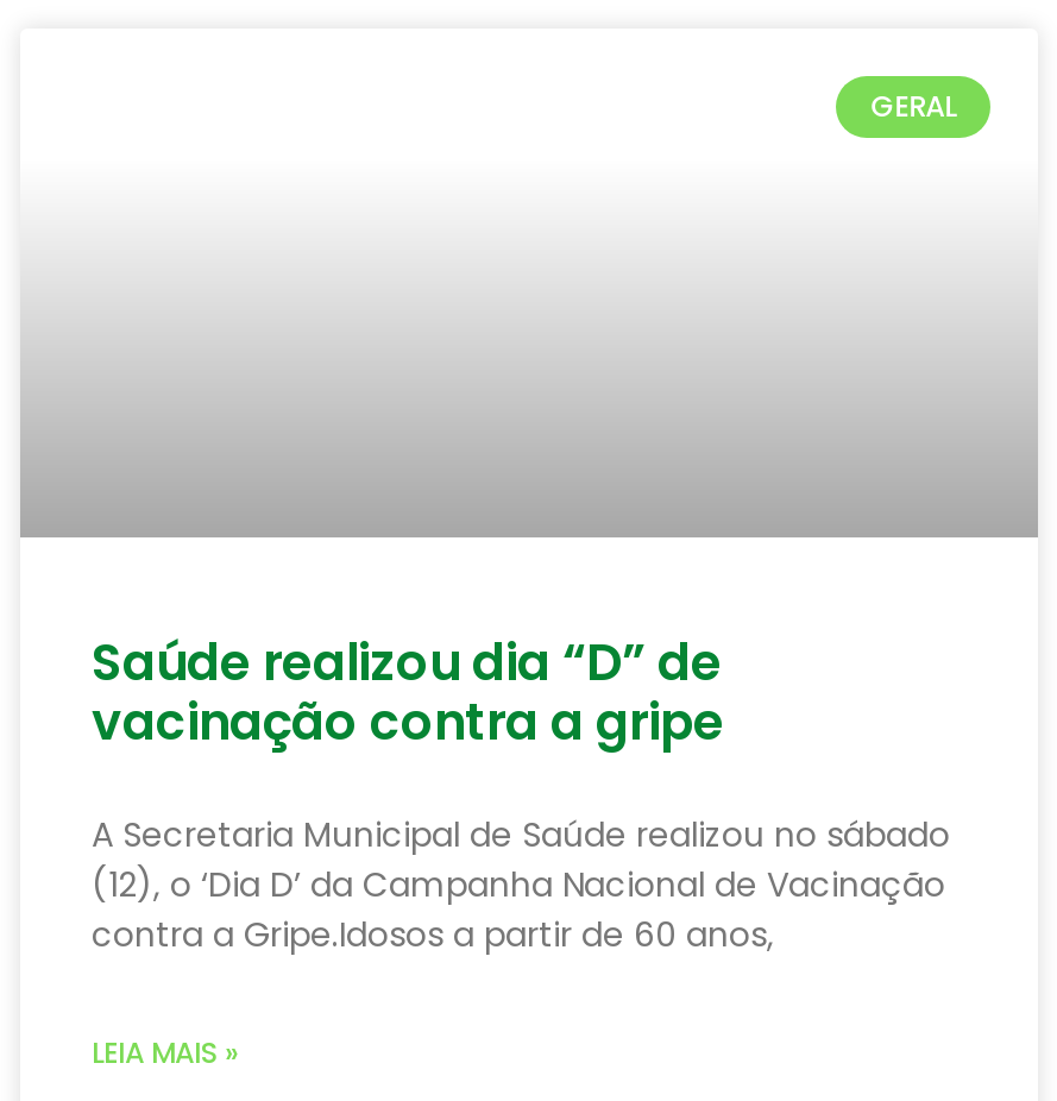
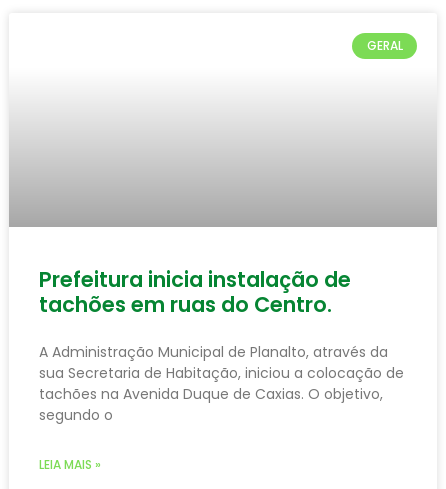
- Saúde realizou dia “D” de
- vacinação contra a gripe
+ Prefeitura inicia instalação de
+ tachões em ruas do Centro.

- A Secretaria Municipal de Saúde realizou no sábado
- (12), o ‘Dia D’ da Campanha Nacional de Vacinação
- contra a Gripe.Idosos a partir de 60 anos,
+ A Administração Municipal de Planalto, através da
+ sua Secretaria de Habitação, iniciou a colocação de
+ tachões na Avenida Duque de Caxias. O objetivo,
+ segundo o
